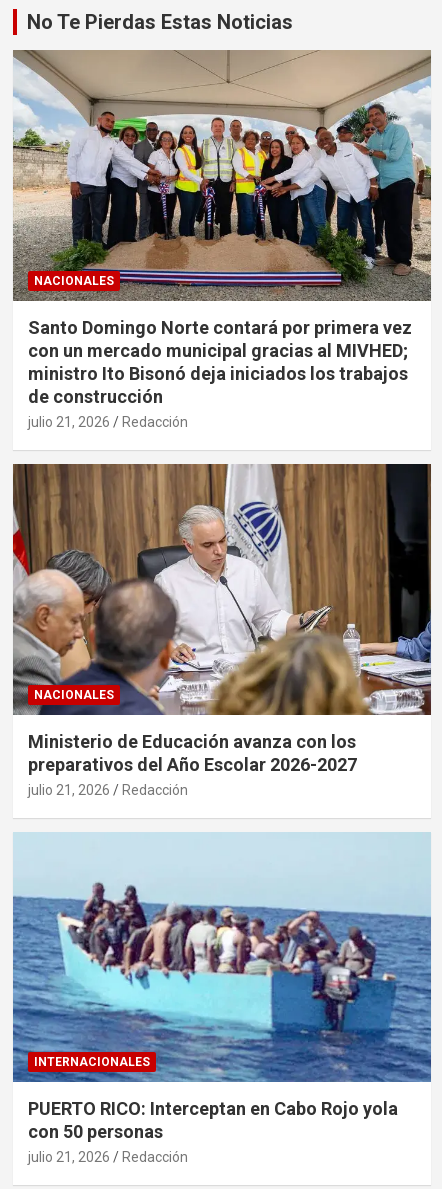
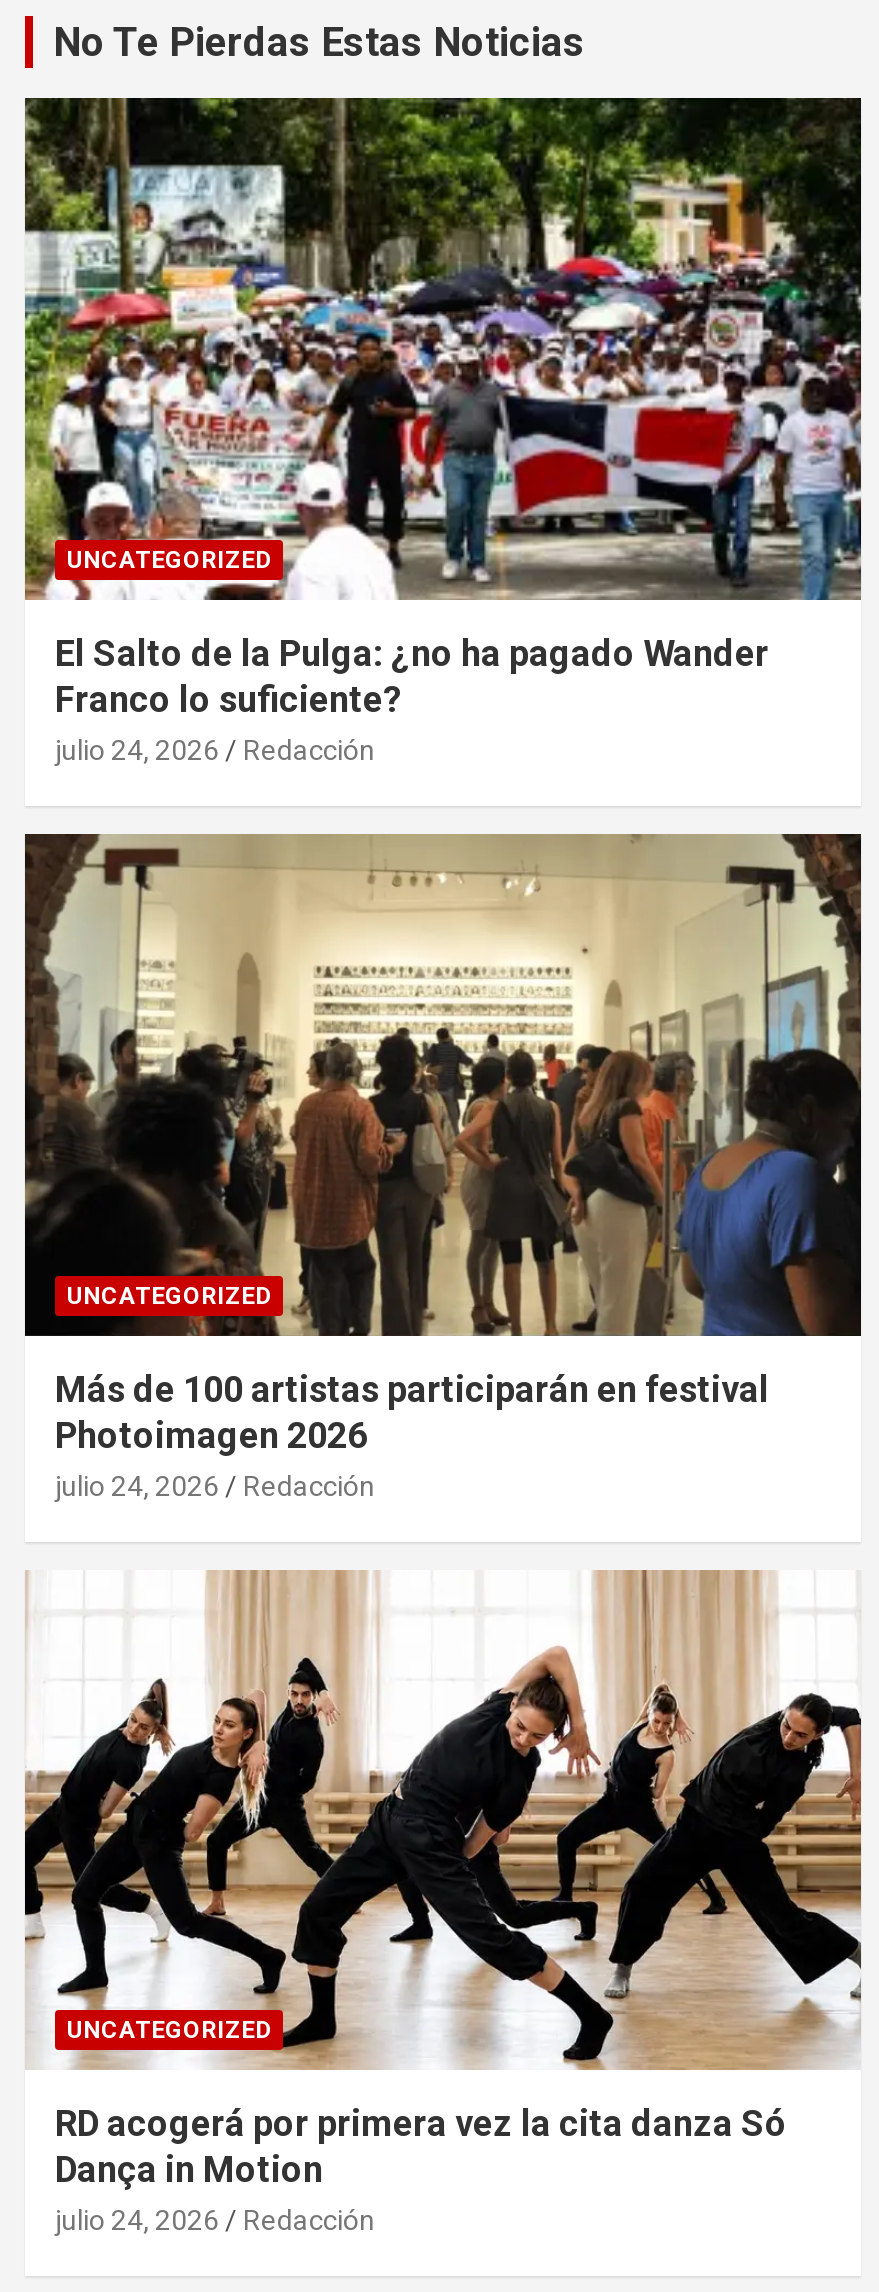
- [image]
- NACIONALES
+ [image]
+ UNCATEGORIZED

- Santo Domingo Norte contará por primera vez
- con un mercado municipal gracias al MIVHED;
- ministro Ito Bisonó deja iniciados los trabajos
- de construcción
- julio 21, 2026
+ El Salto de la Pulga: ¿no ha pagado Wander
+ Franco lo suficiente?
+ julio 24, 2026

- [image]
- NACIONALES
+ [image]
+ UNCATEGORIZED

- Ministerio de Educación avanza con los
- preparativos del Año Escolar 2026-2027
- julio 21, 2026
+ Más de 100 artistas participarán en festival
+ Photoimagen 2026
+ julio 24, 2026

- [image]
- INTERNACIONALES
+ [image]
+ UNCATEGORIZED

- PUERTO RICO: Interceptan en Cabo Rojo yola
- con 50 personas
- julio 21, 2026
+ RD acogerá por primera vez la cita danza Só
+ Dança in Motion
+ julio 24, 2026
